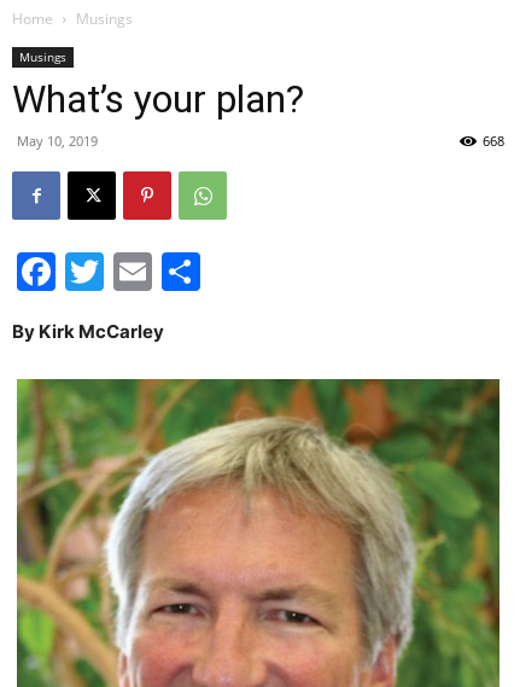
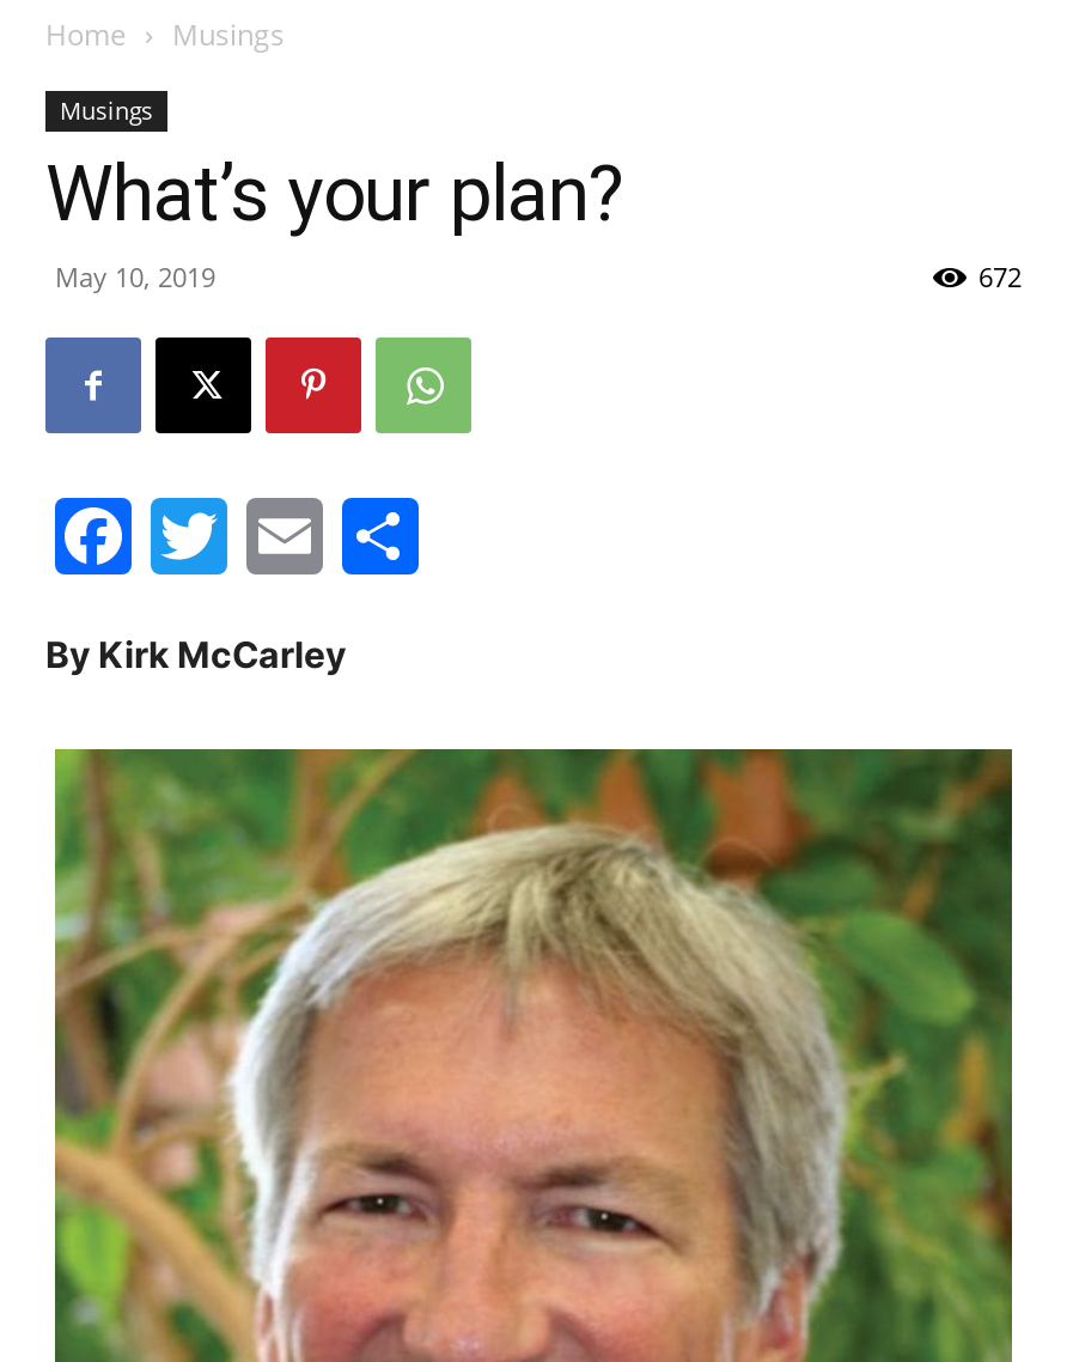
- 668
+ 672
